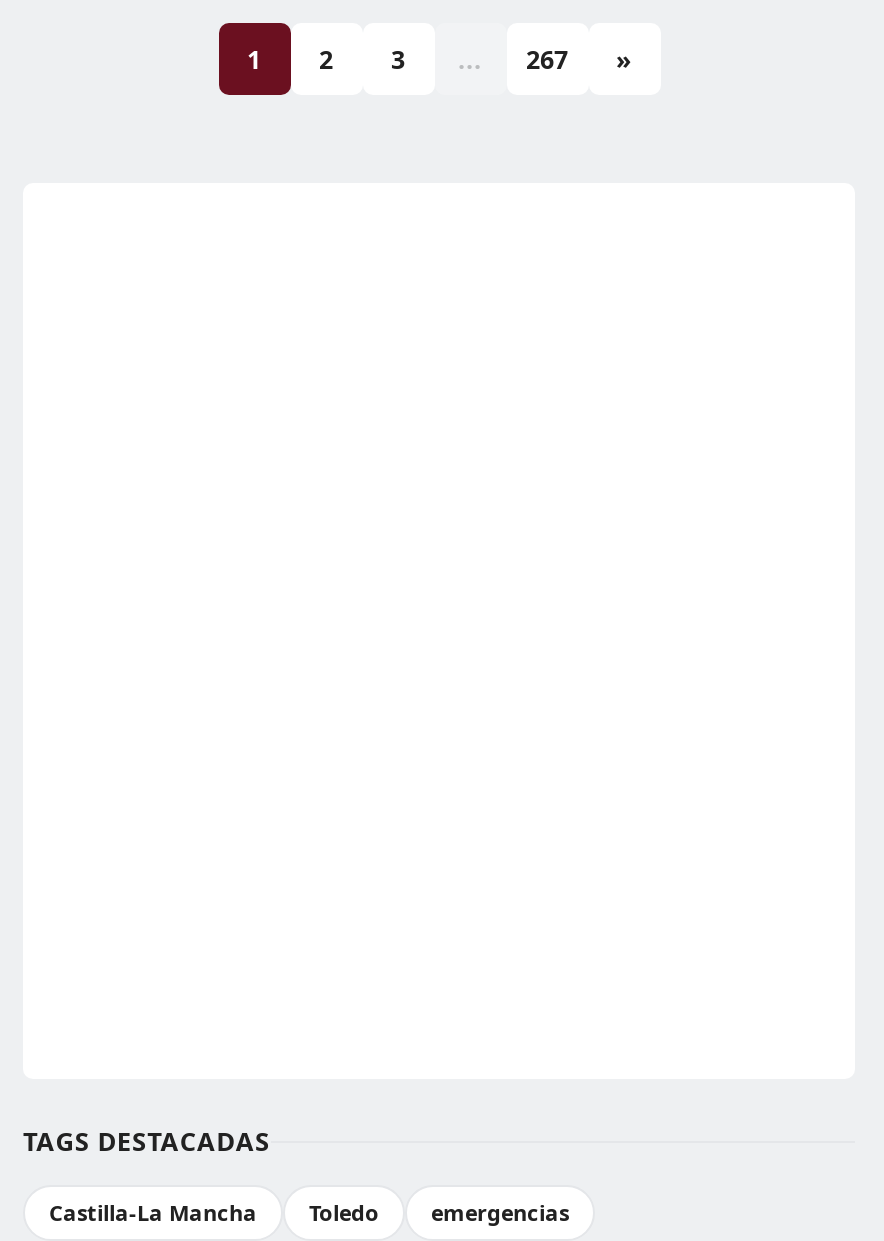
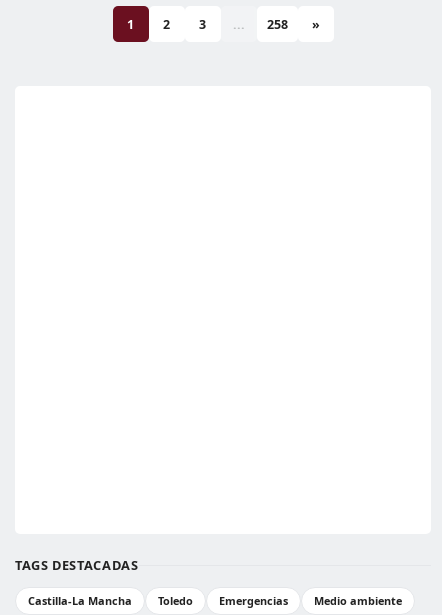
- 267
+ 258

- emergencias
+ Emergencias
+ Medio ambiente
